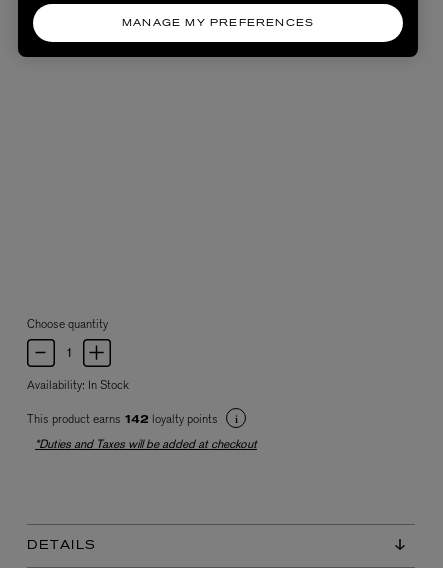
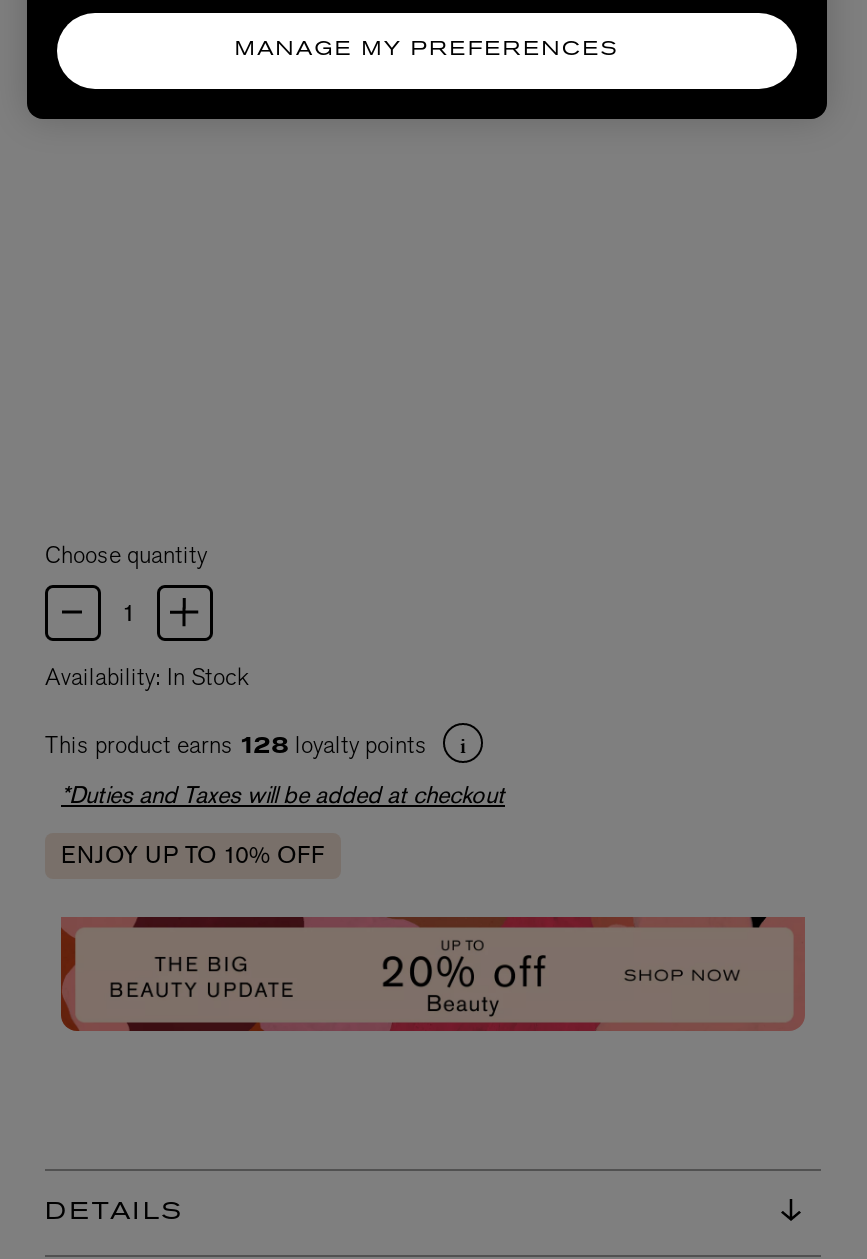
moved up: Choose quantity | Availability: In Stock

- This product earns 142 loyalty points
+ This product earns 128 loyalty points

moved up: *Duties and Taxes will be added at checkout

+ ENJOY UP TO 10% OFF

+ [image]
